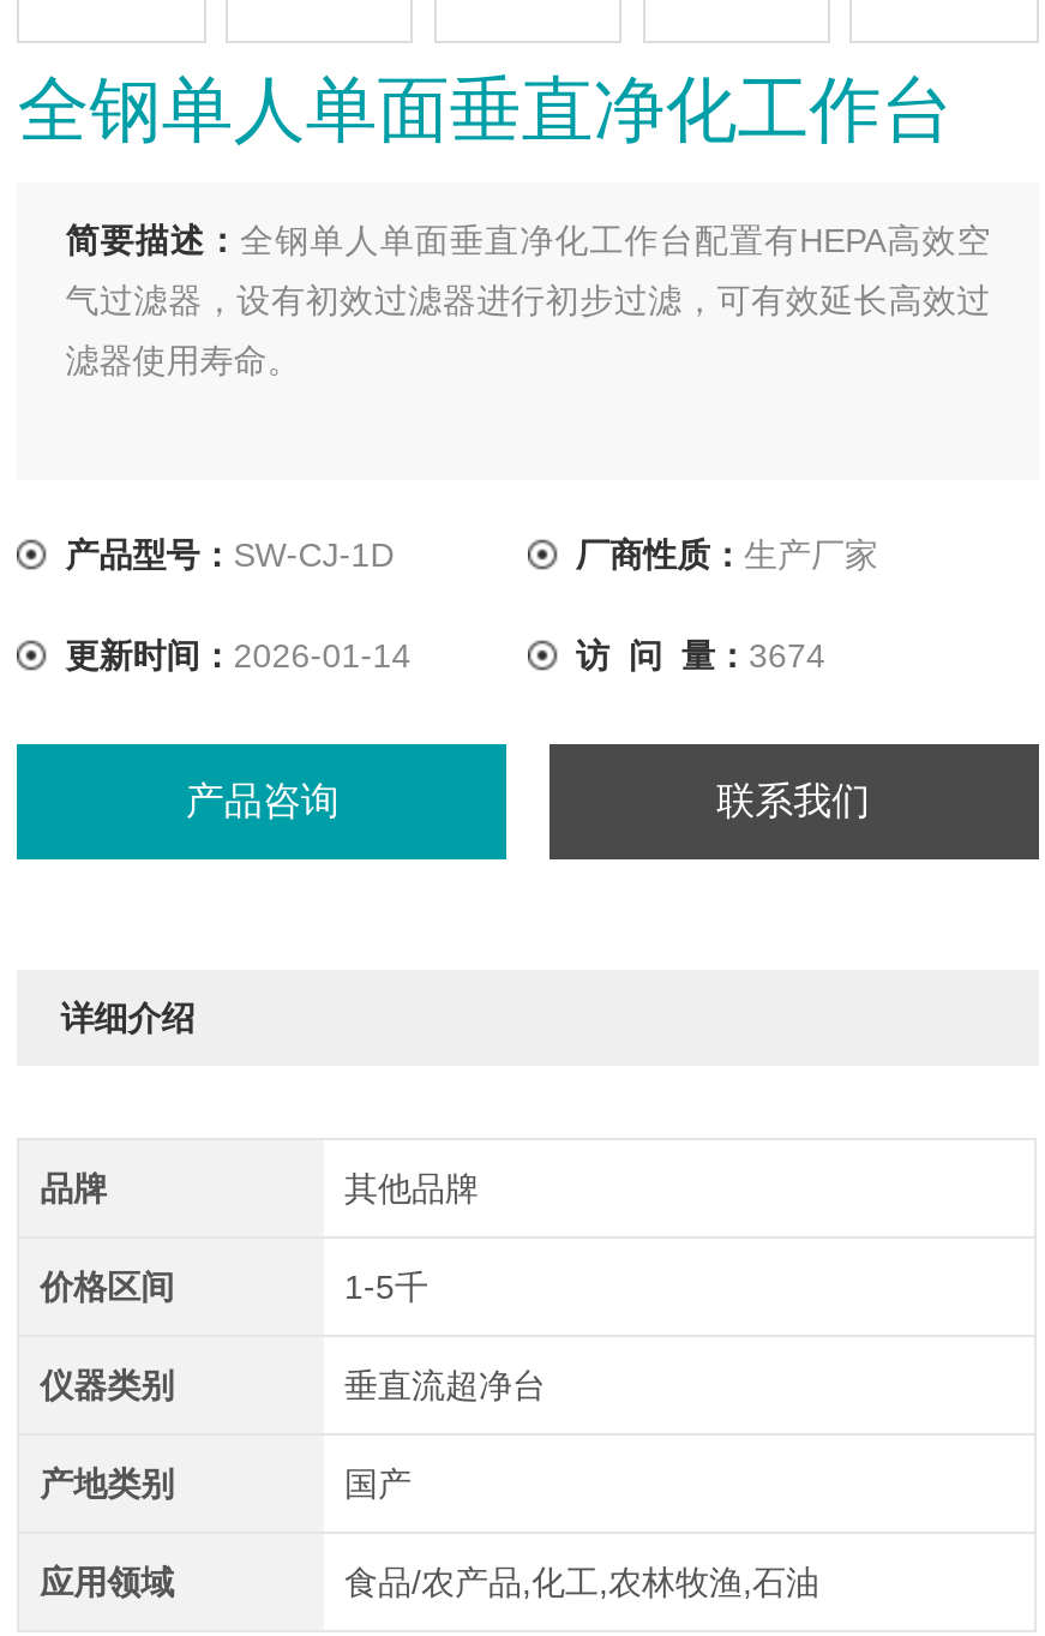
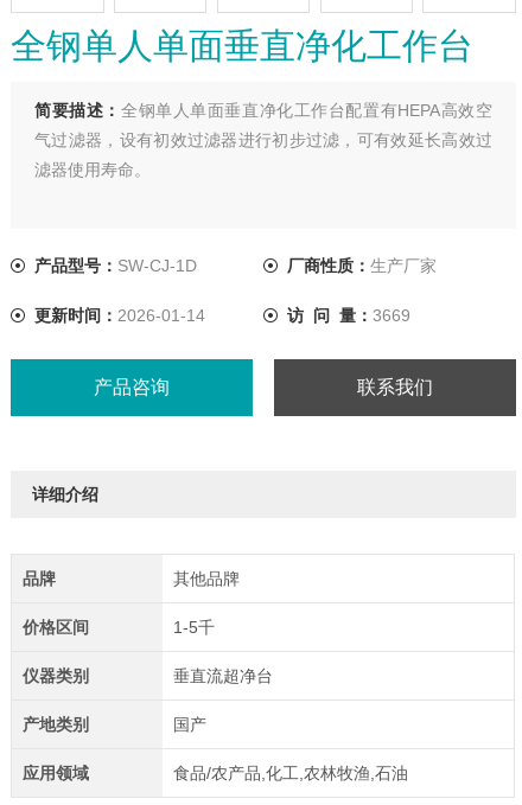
- 访 问 量：3674
+ 访 问 量：3669
